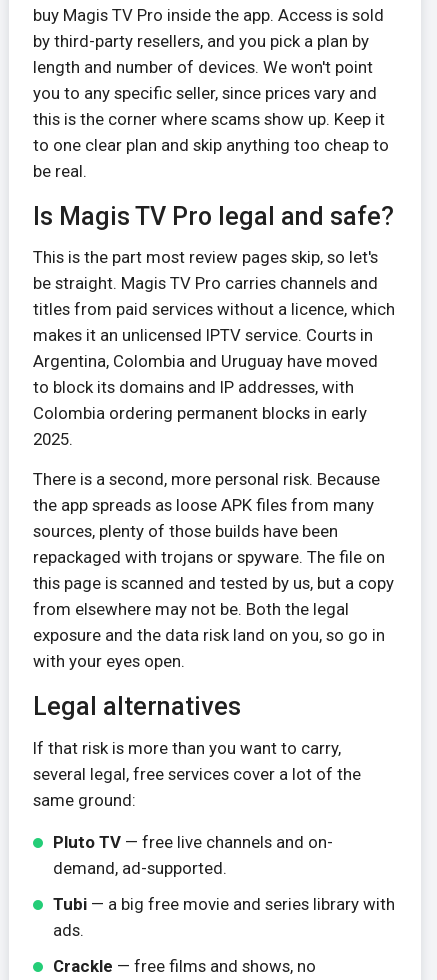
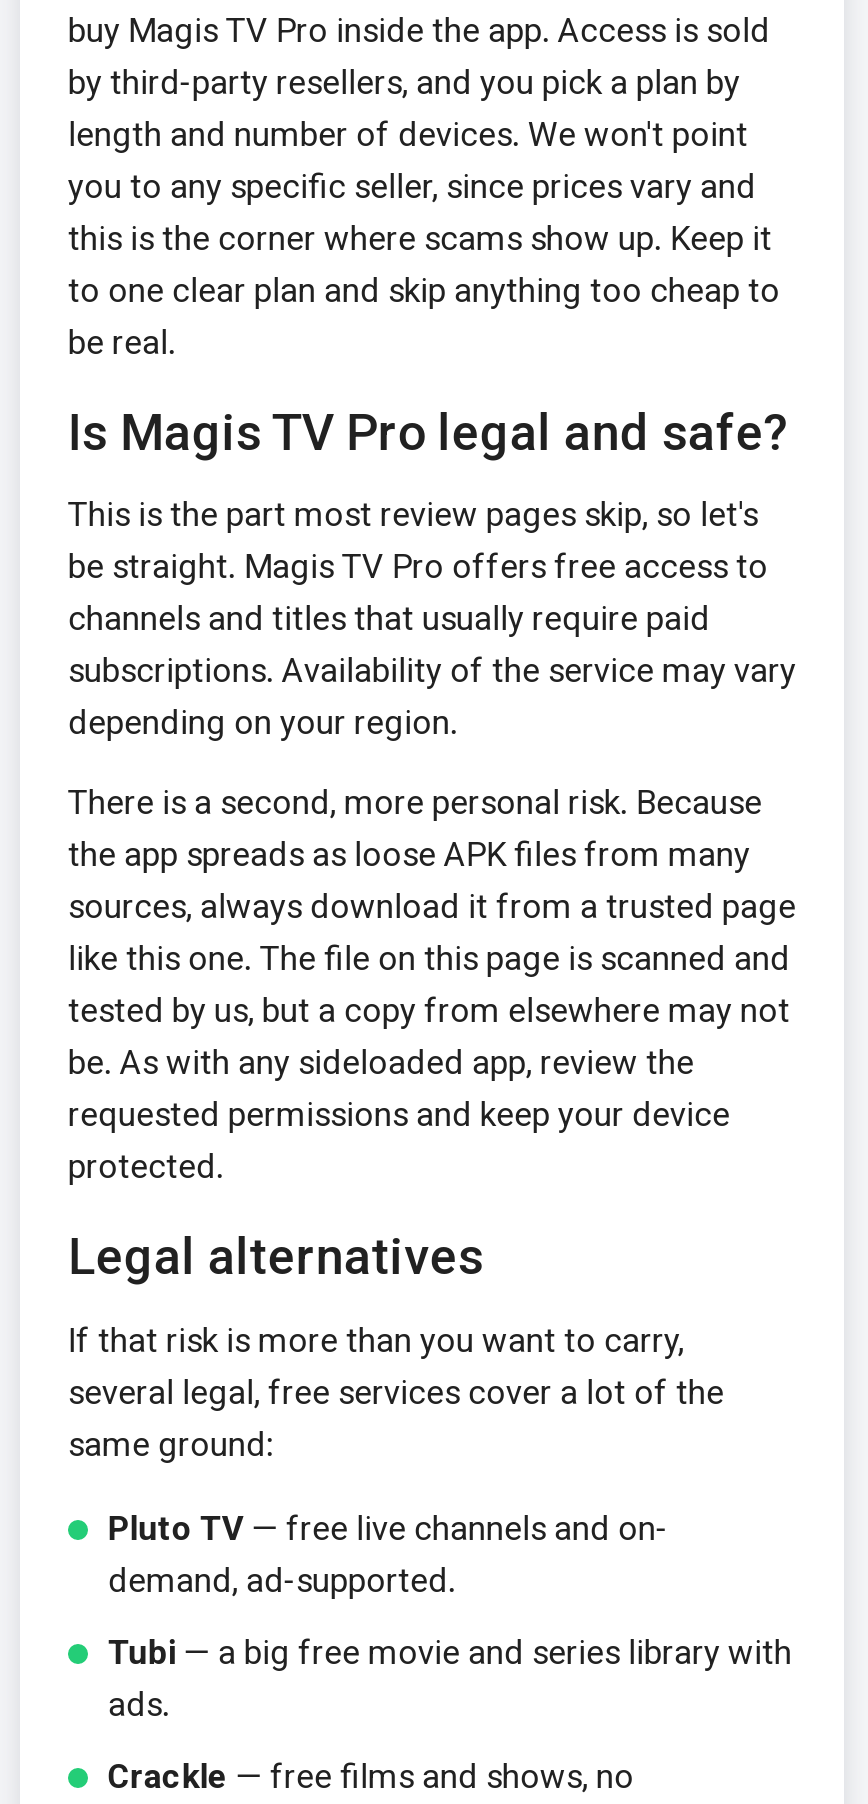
- be straight. Magis TV Pro carries channels and
- titles from paid services without a licence, which
- makes it an unlicensed IPTV service. Courts in
- Argentina, Colombia and Uruguay have moved
- to block its domains and IP addresses, with
- Colombia ordering permanent blocks in early
- 2025.
+ be straight. Magis TV Pro offers free access to
+ channels and titles that usually require paid
+ subscriptions. Availability of the service may vary
+ depending on your region.

- sources, plenty of those builds have been
- repackaged with trojans or spyware. The file on
- this page is scanned and tested by us, but a copy
- from elsewhere may not be. Both the legal
- exposure and the data risk land on you, so go in
- with your eyes open.
+ sources, always download it from a trusted page
+ like this one. The file on this page is scanned and
+ tested by us, but a copy from elsewhere may not
+ be. As with any sideloaded app, review the
+ requested permissions and keep your device
+ protected.
